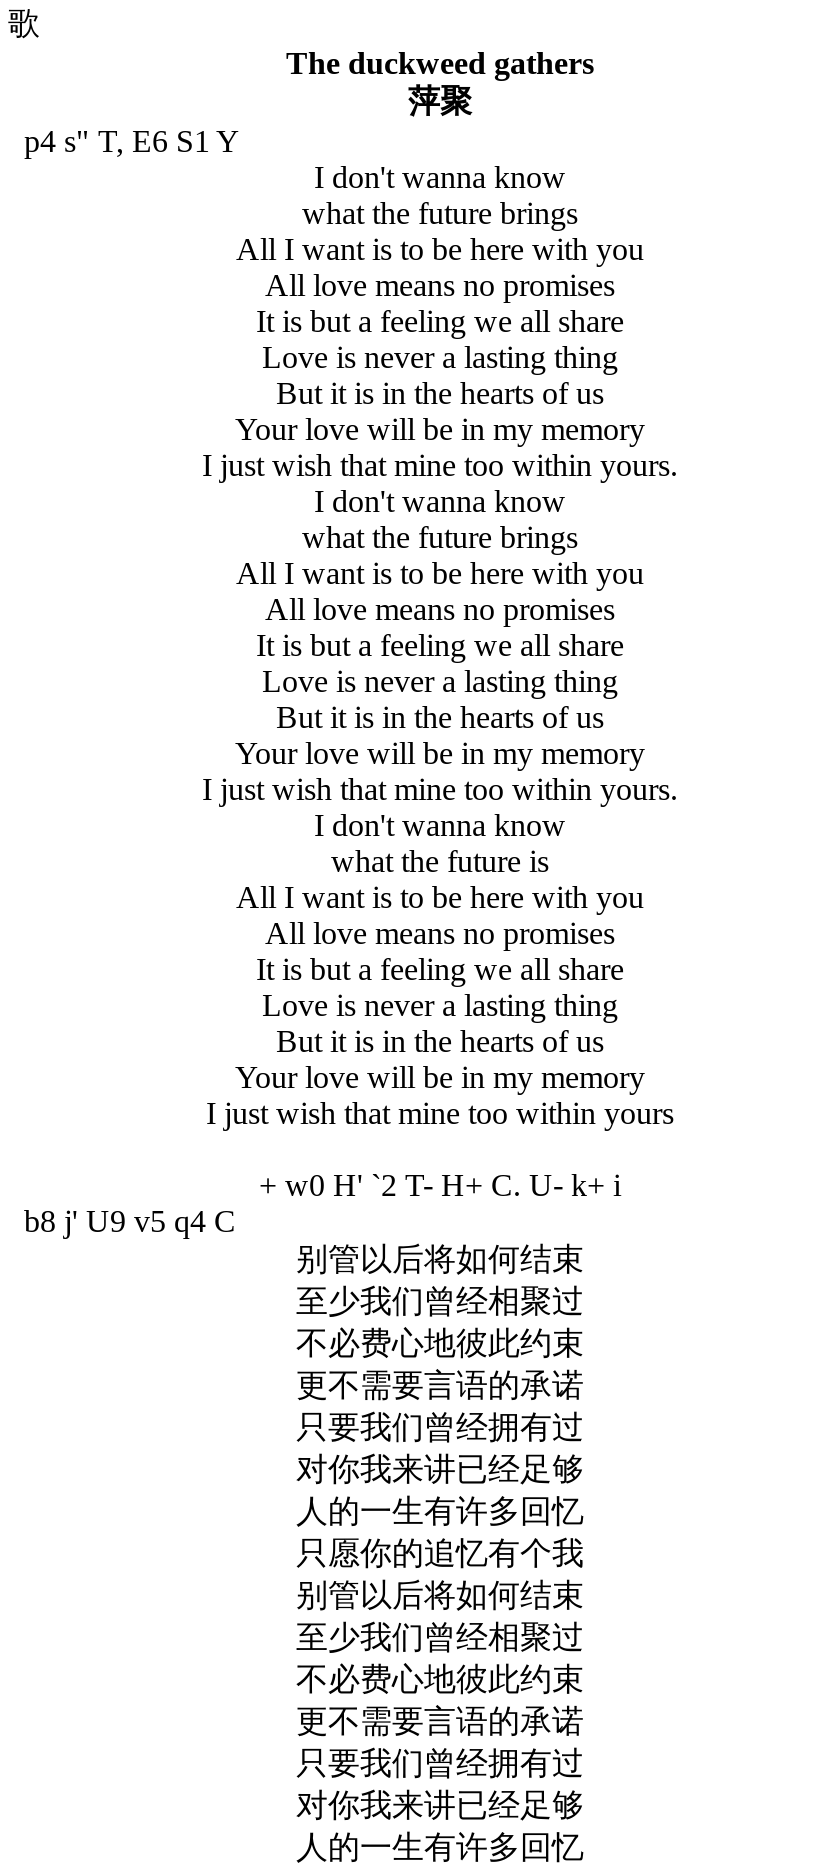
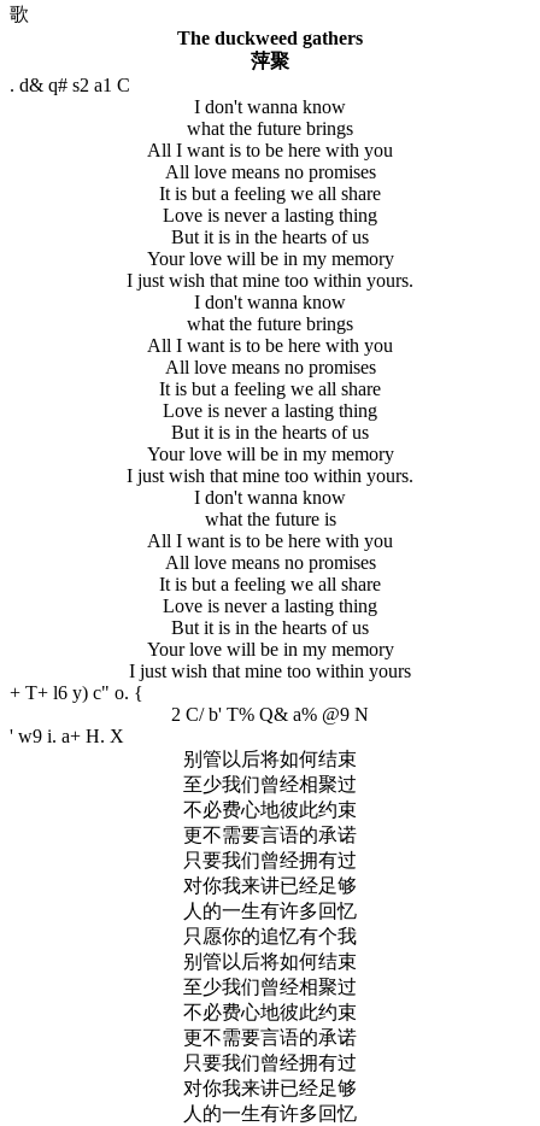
- p4 s" T, E6 S1 Y
+ . d& q# s2 a1 C

- + w0 H' `2 T- H+ C. U- k+ i
- b8 j' U9 v5 q4 C
+ + T+ l6 y) c" o. {
+ 2 C/ b' T% Q& a% @9 N
+ ' w9 i. a+ H. X
